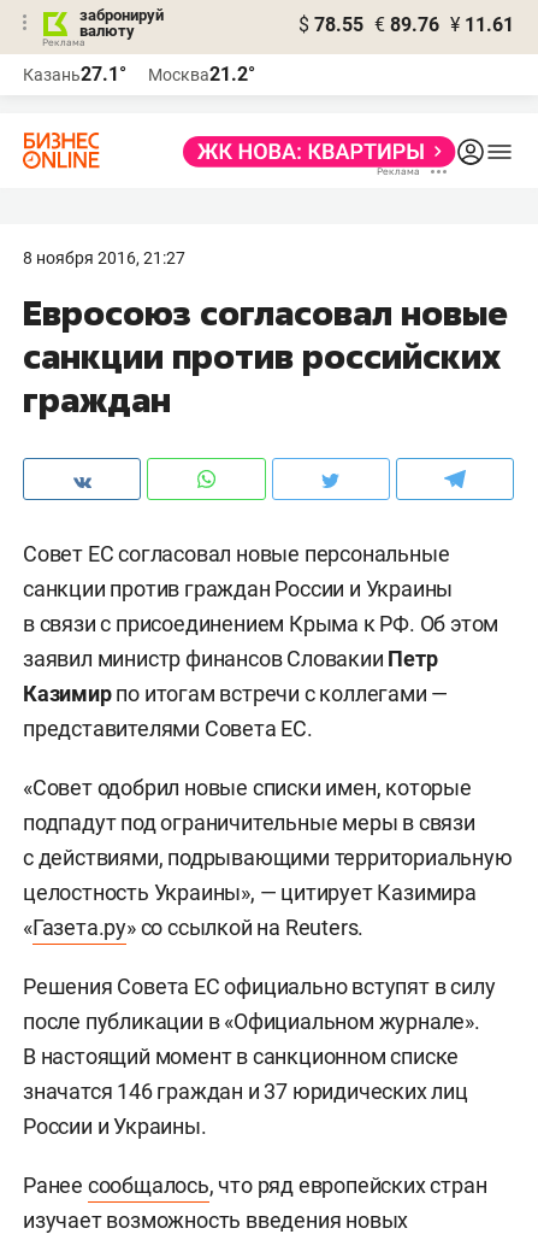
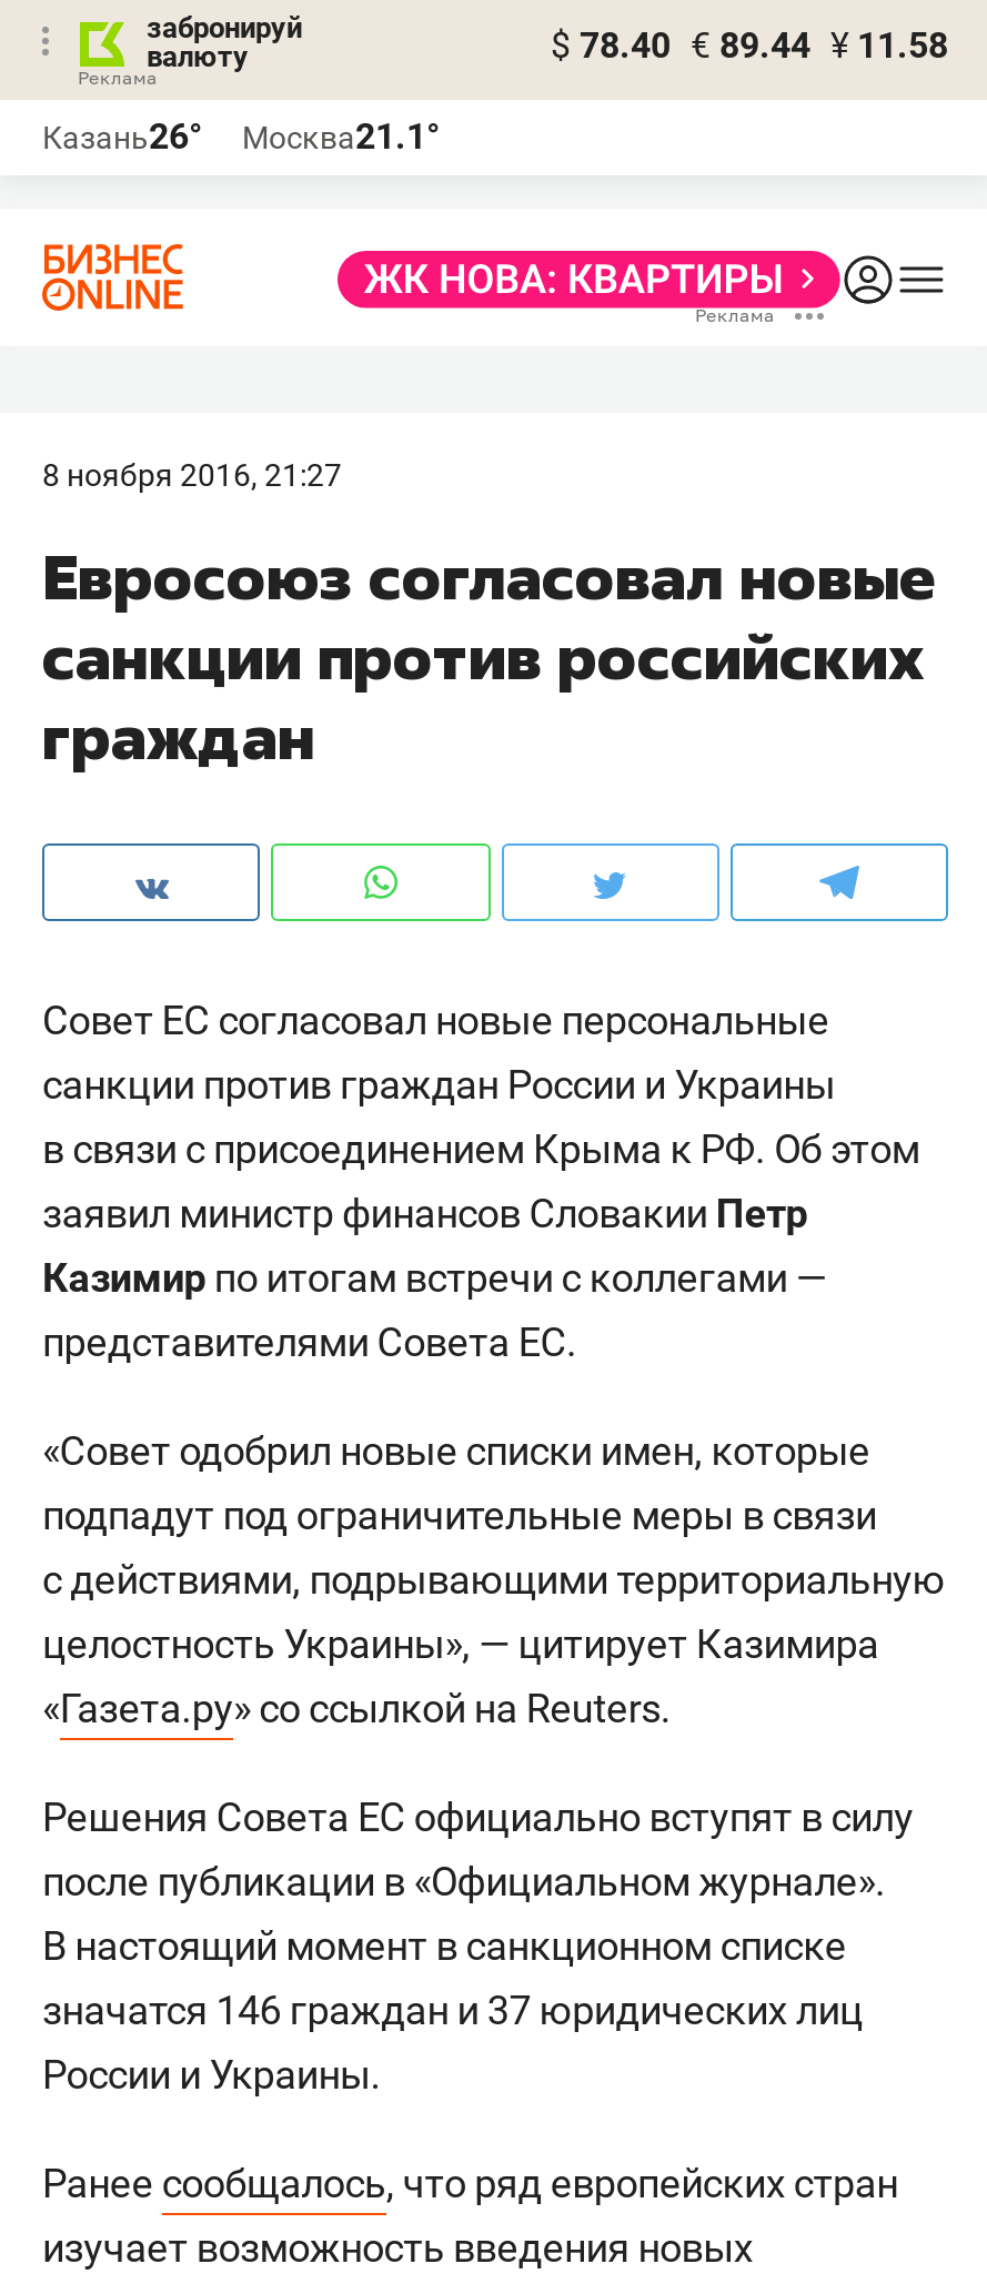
- $ 78.55 € 89.76 ¥ 11.61
+ $ 78.40 € 89.44 ¥ 11.58

- Казань27.1°
+ Казань26°

- Москва21.2°
+ Москва21.1°
